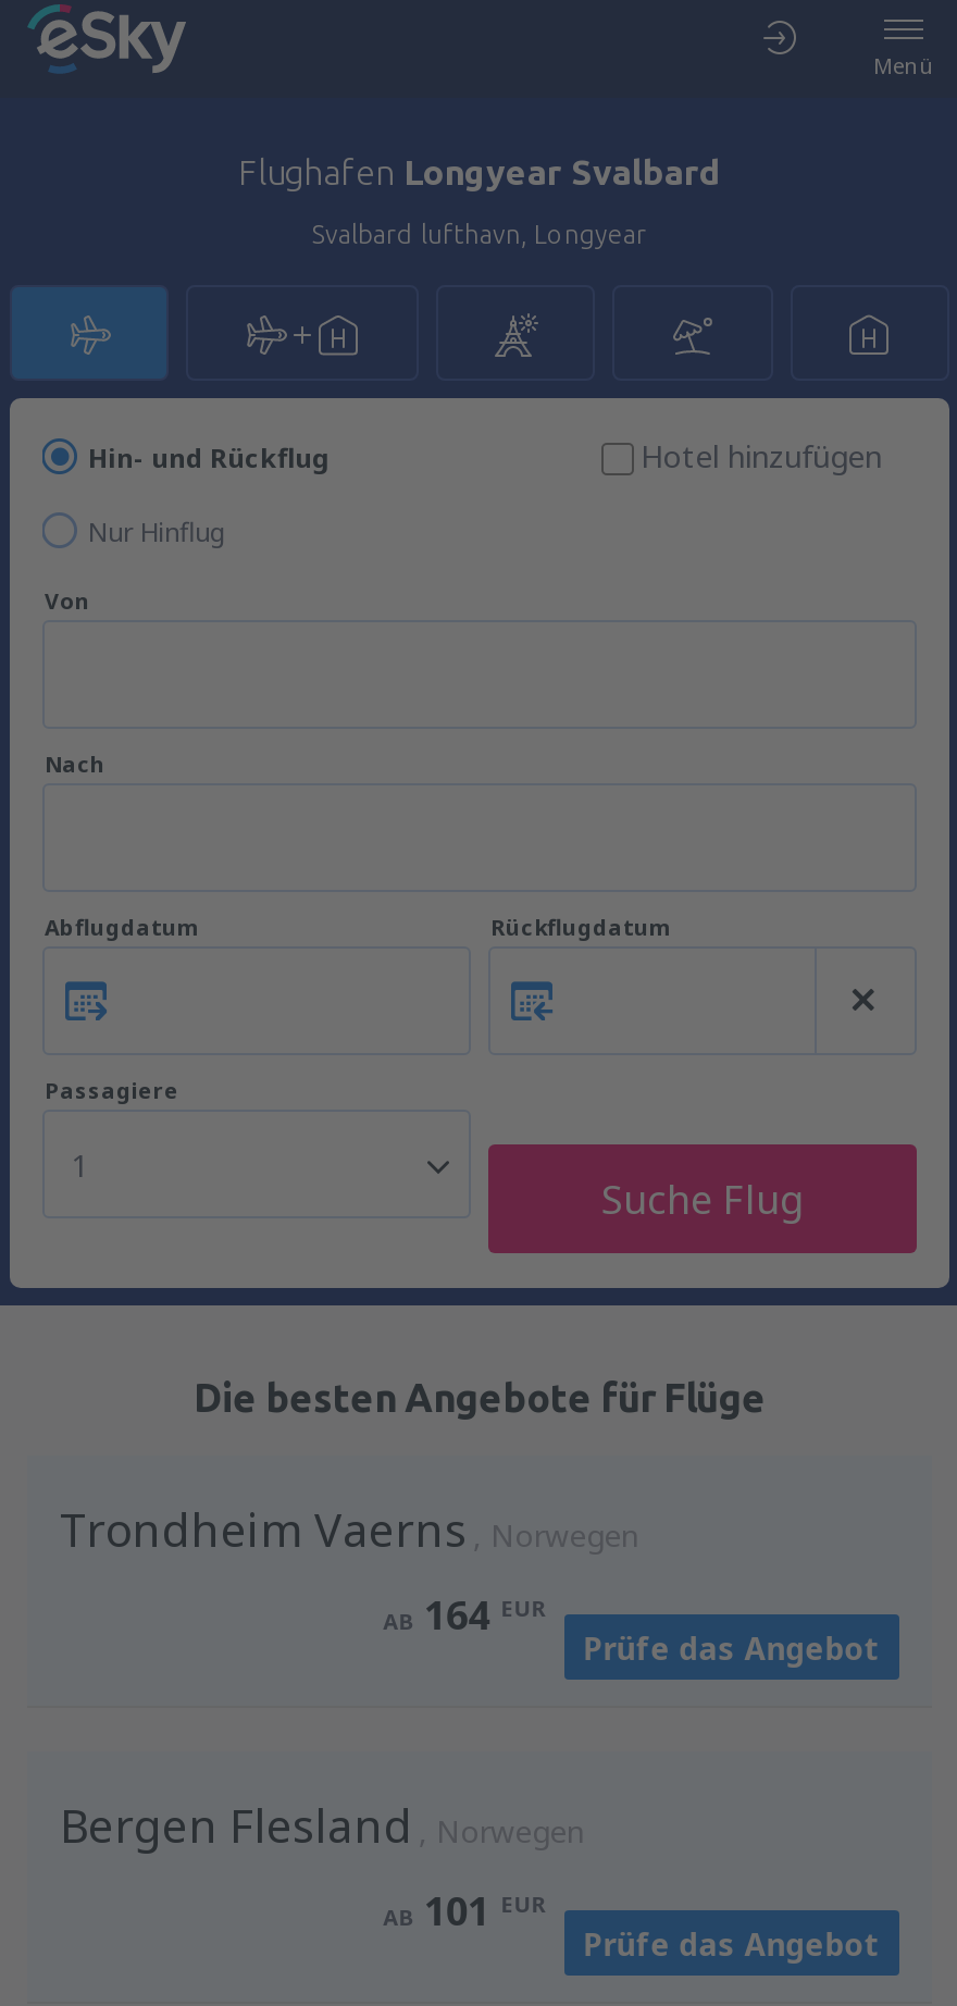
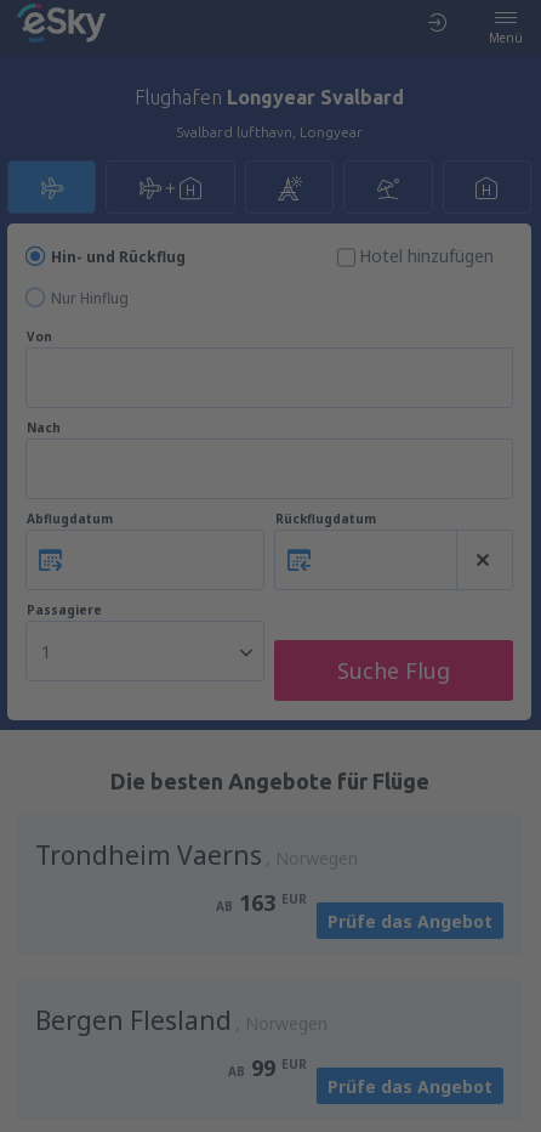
- AB 164 EUR
+ AB 163 EUR

- AB 101 EUR
+ AB 99 EUR
